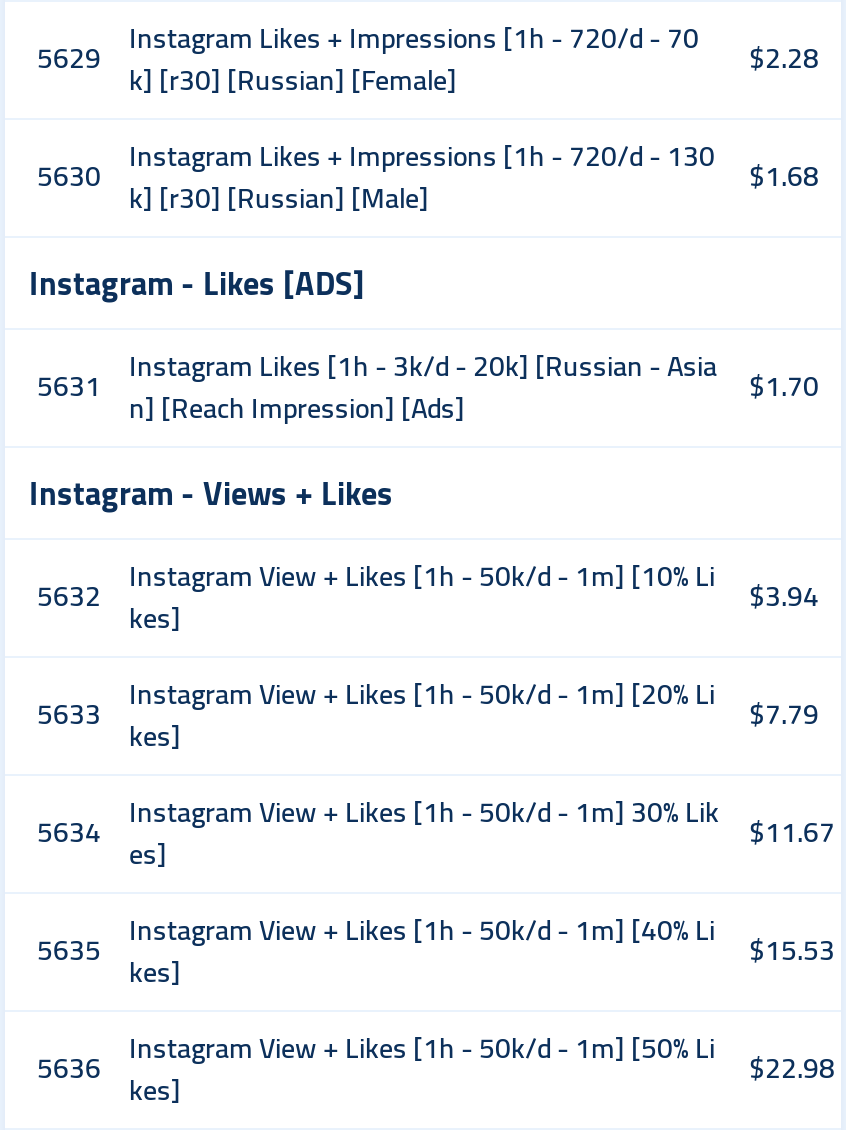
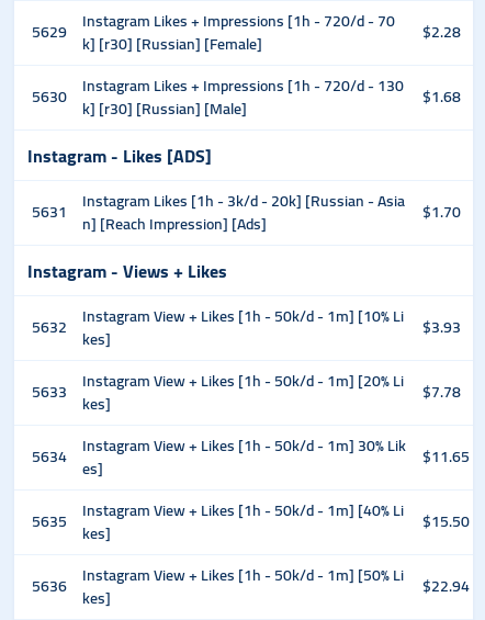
- $3.94
+ $3.93

- $7.79
+ $7.78

- $11.67
+ $11.65

- $15.53
+ $15.50

- $22.98
+ $22.94
